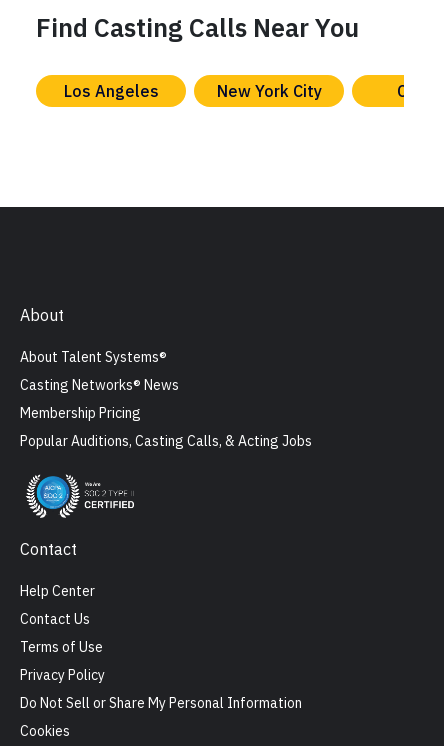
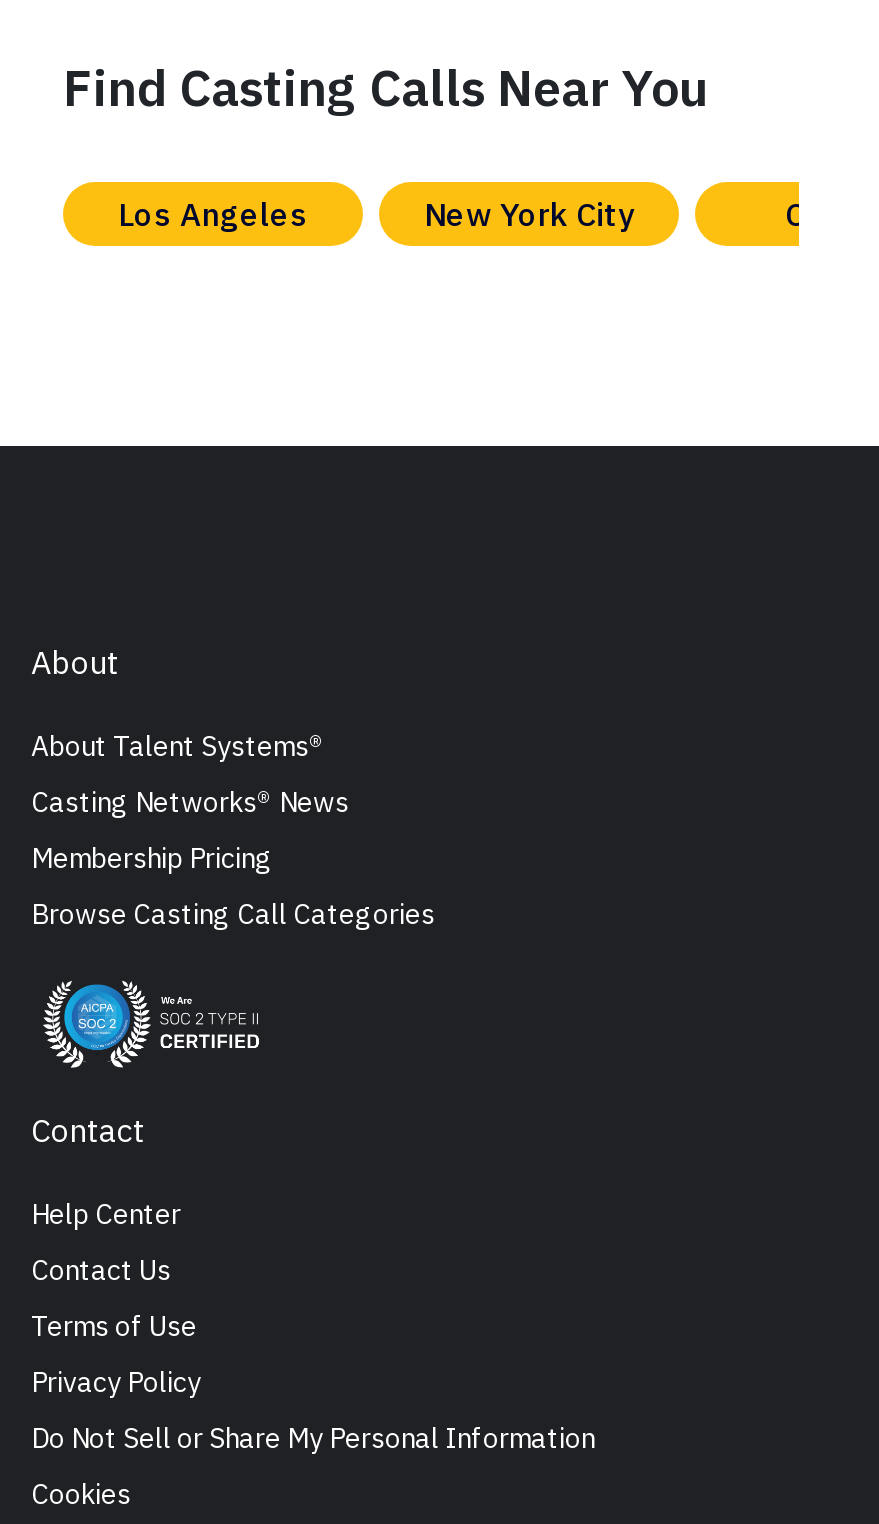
- Popular Auditions, Casting Calls, & Acting Jobs
+ Browse Casting Call Categories
